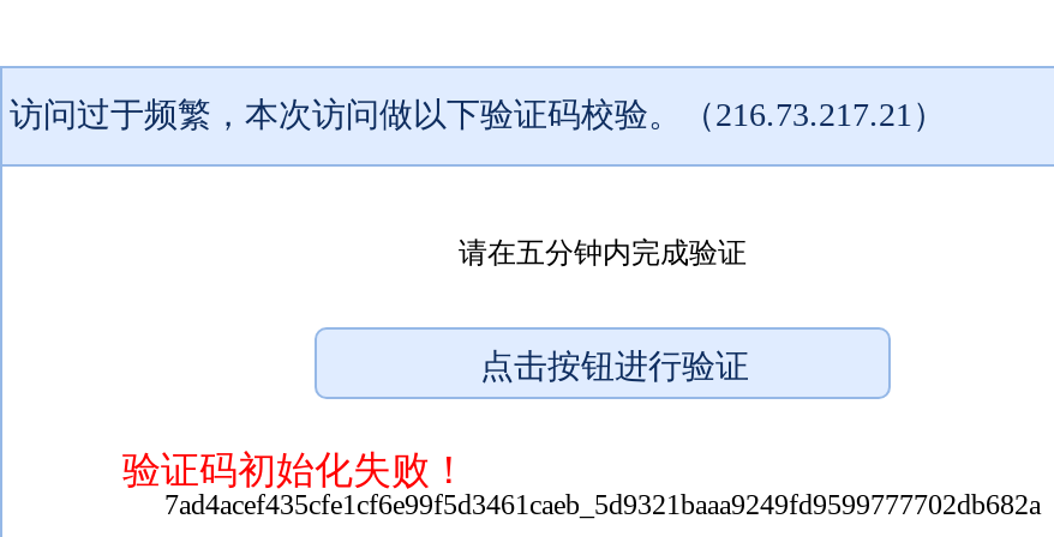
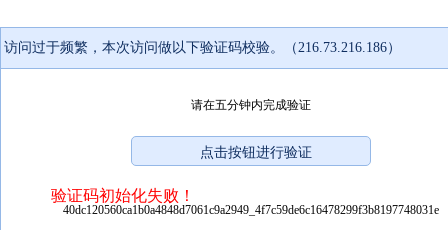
- 访问过于频繁，本次访问做以下验证码校验。（216.73.217.21）
+ 访问过于频繁，本次访问做以下验证码校验。（216.73.216.186）

- 7ad4acef435cfe1cf6e99f5d3461caeb_5d9321baaa9249fd9599777702db682a
+ 40dc120560ca1b0a4848d7061c9a2949_4f7c59de6c16478299f3b8197748031e
